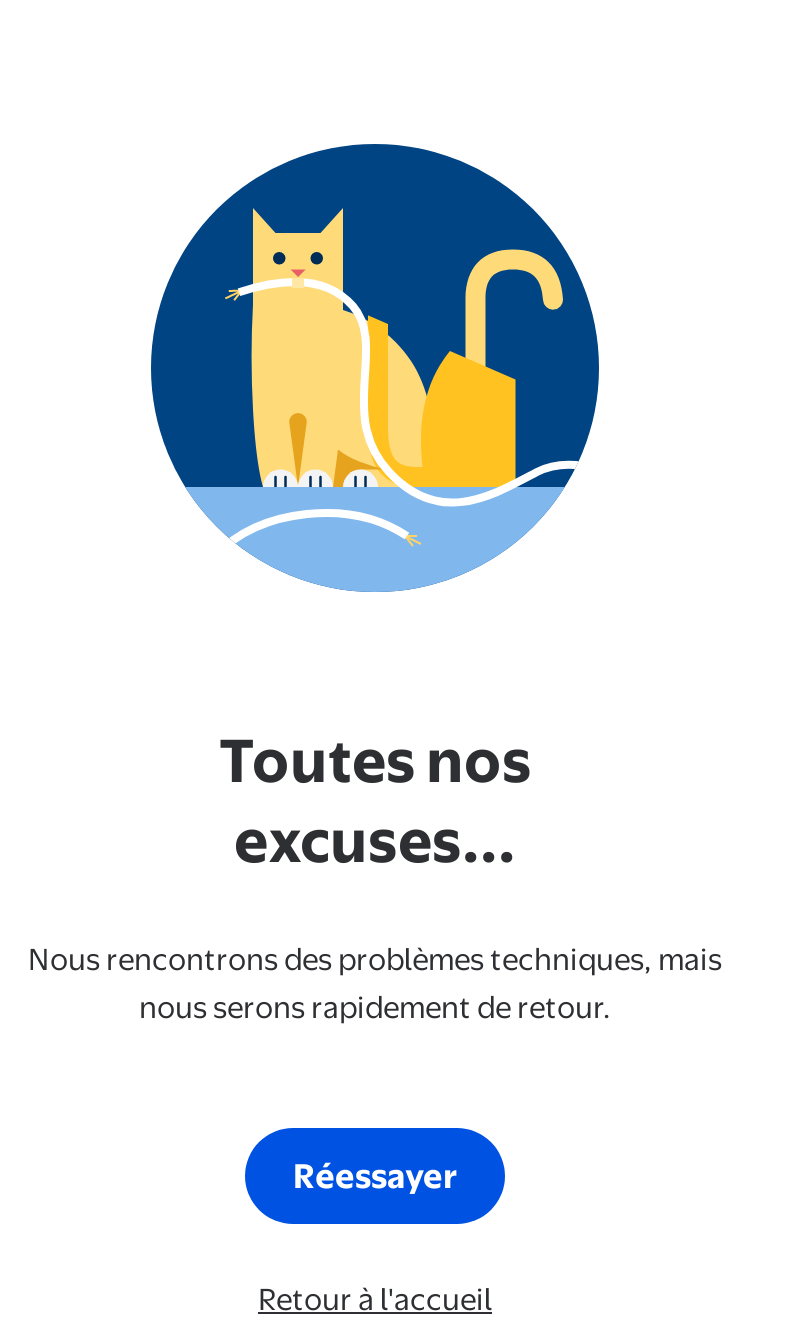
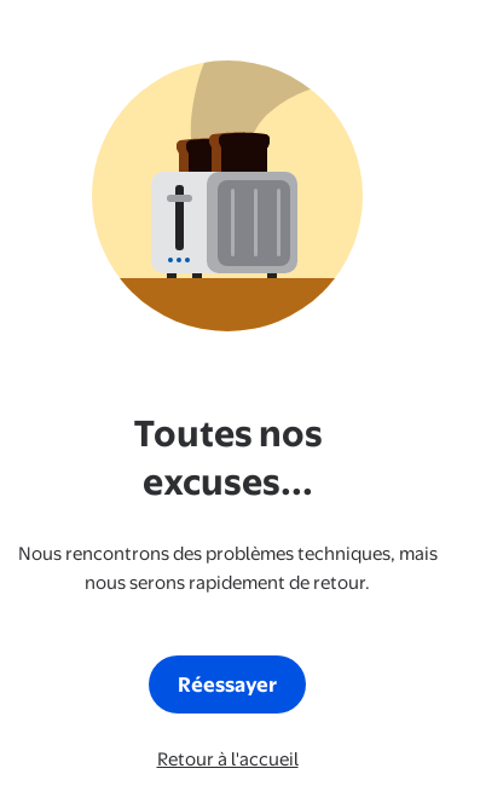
- [image]
+ [image]
